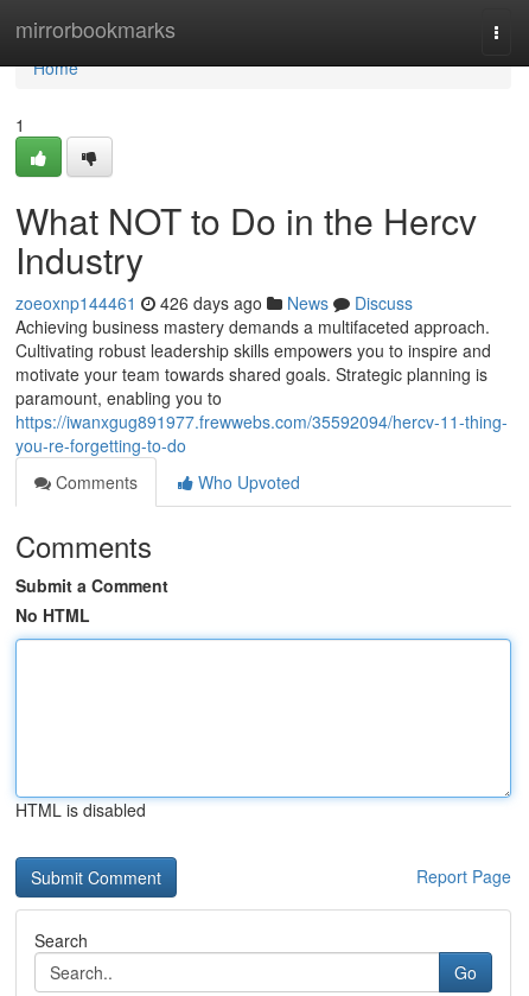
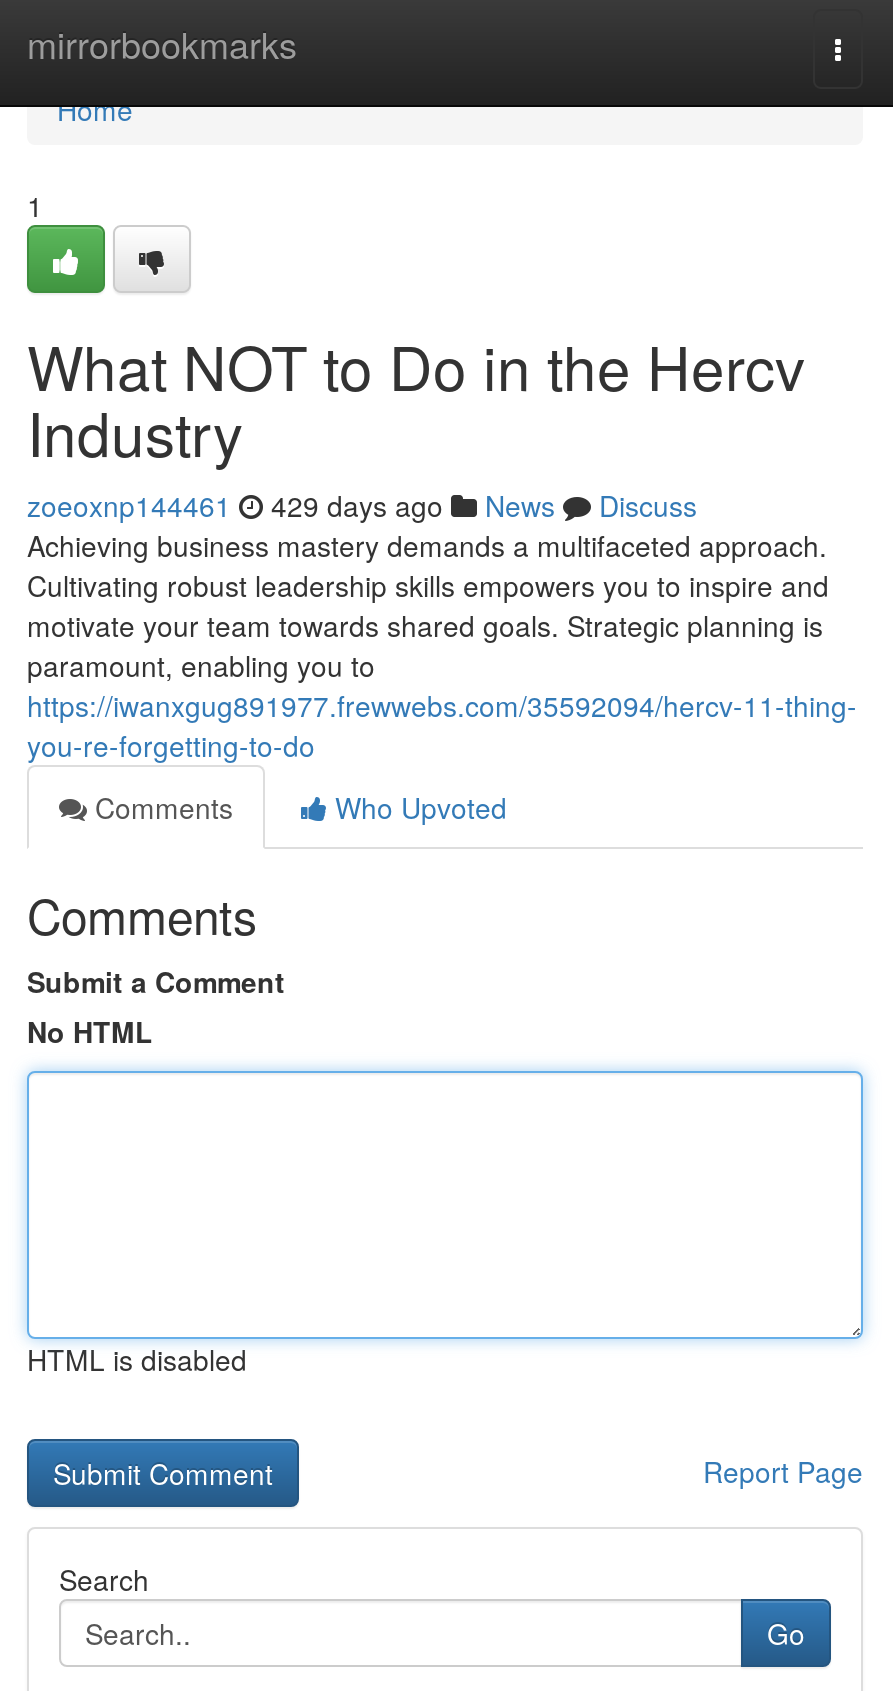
- zoeoxnp144461 426 days ago News Discuss
+ zoeoxnp144461 429 days ago News Discuss
